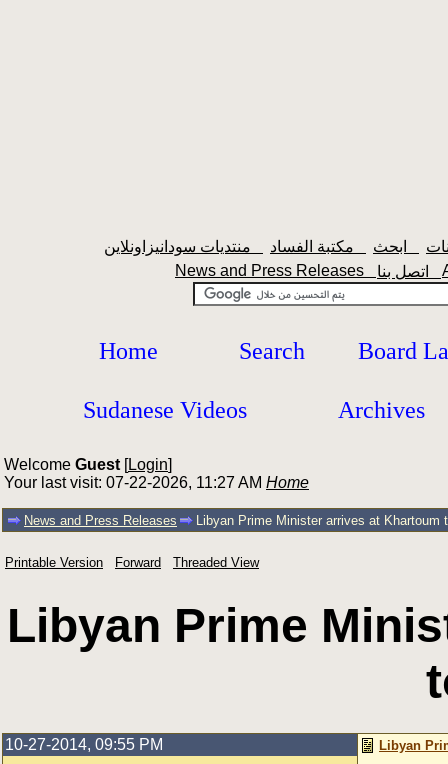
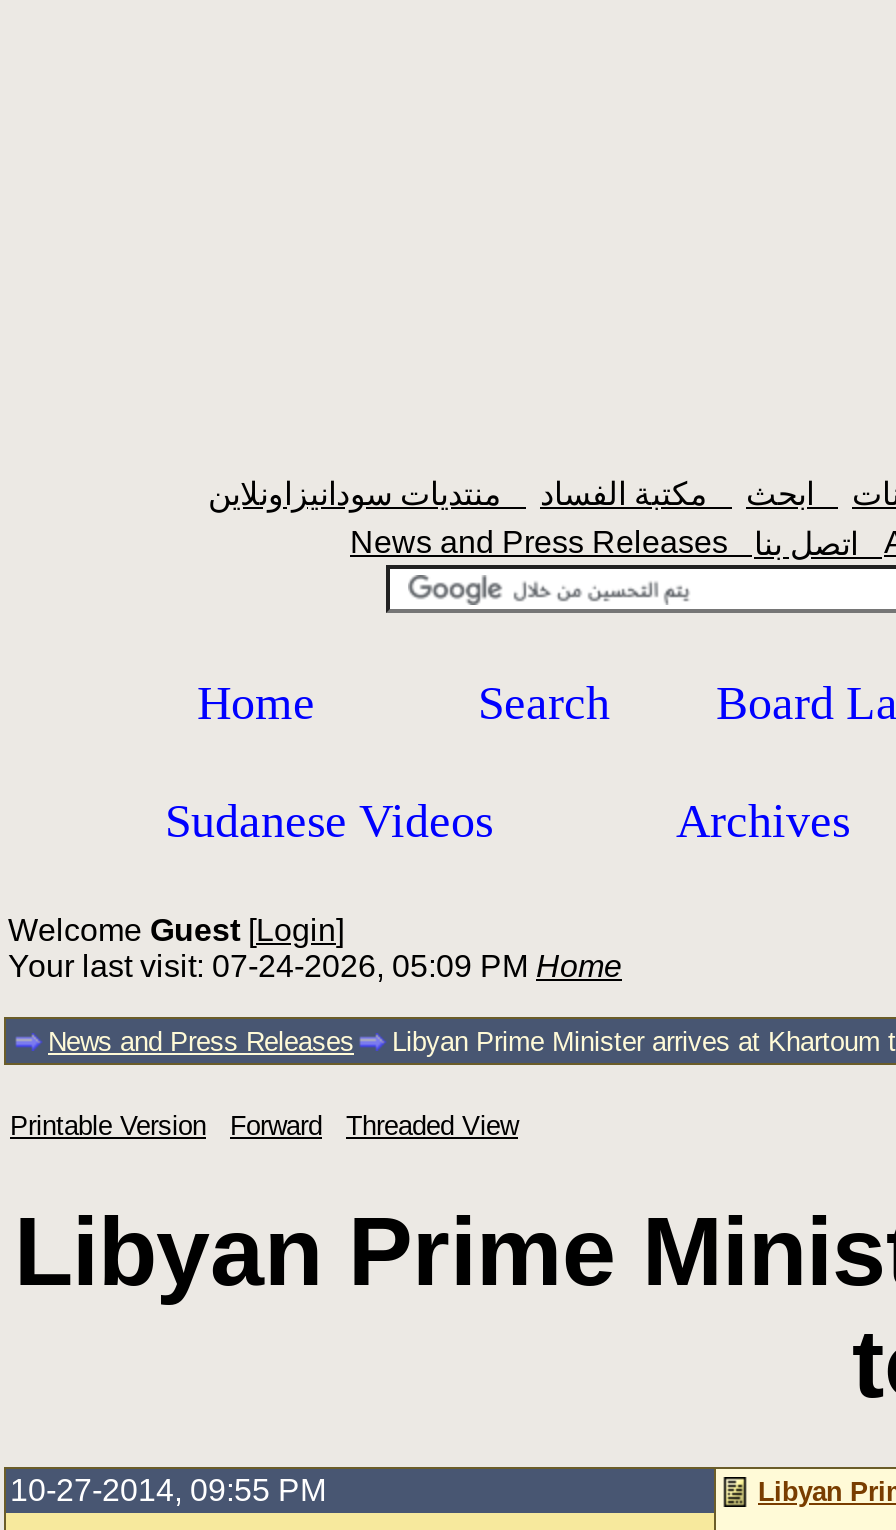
- Your last visit: 07-22-2026, 11:27 AM Home
+ Your last visit: 07-24-2026, 05:09 PM Home
